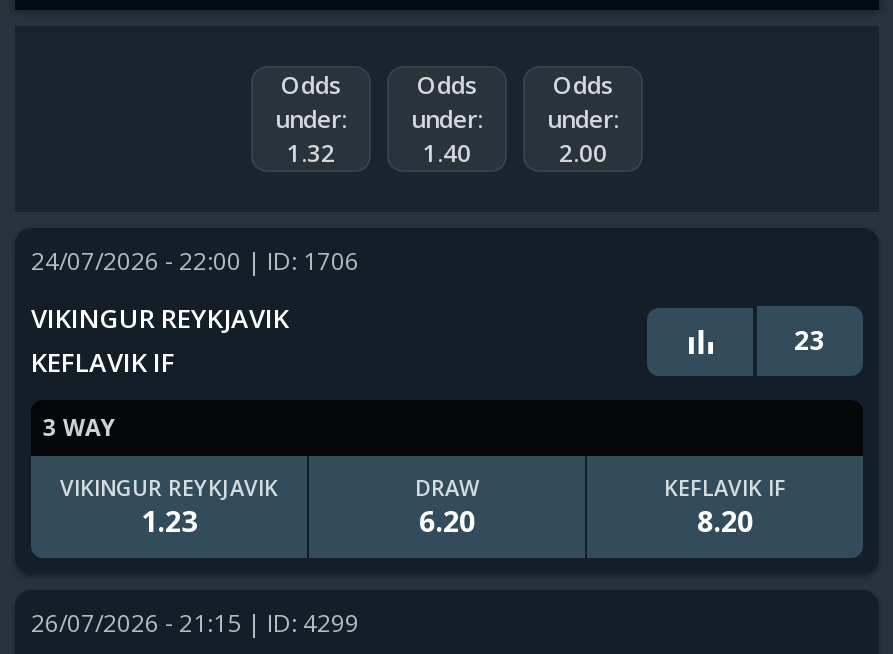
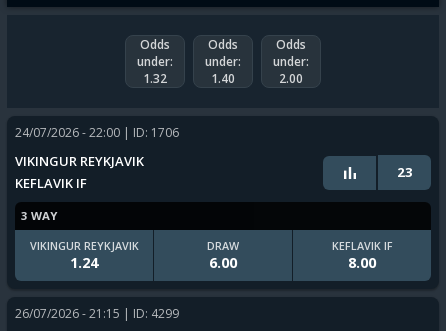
- 1.23
+ 1.24

- 6.20
+ 6.00

- 8.20
+ 8.00
